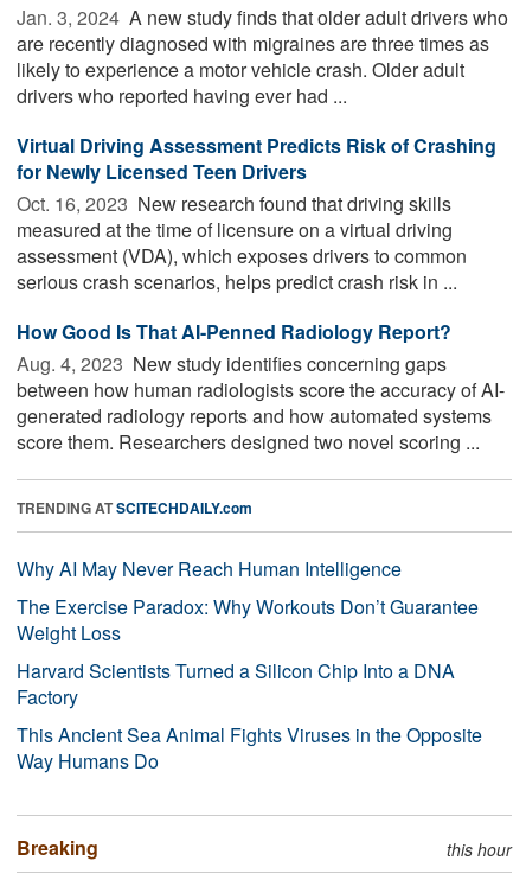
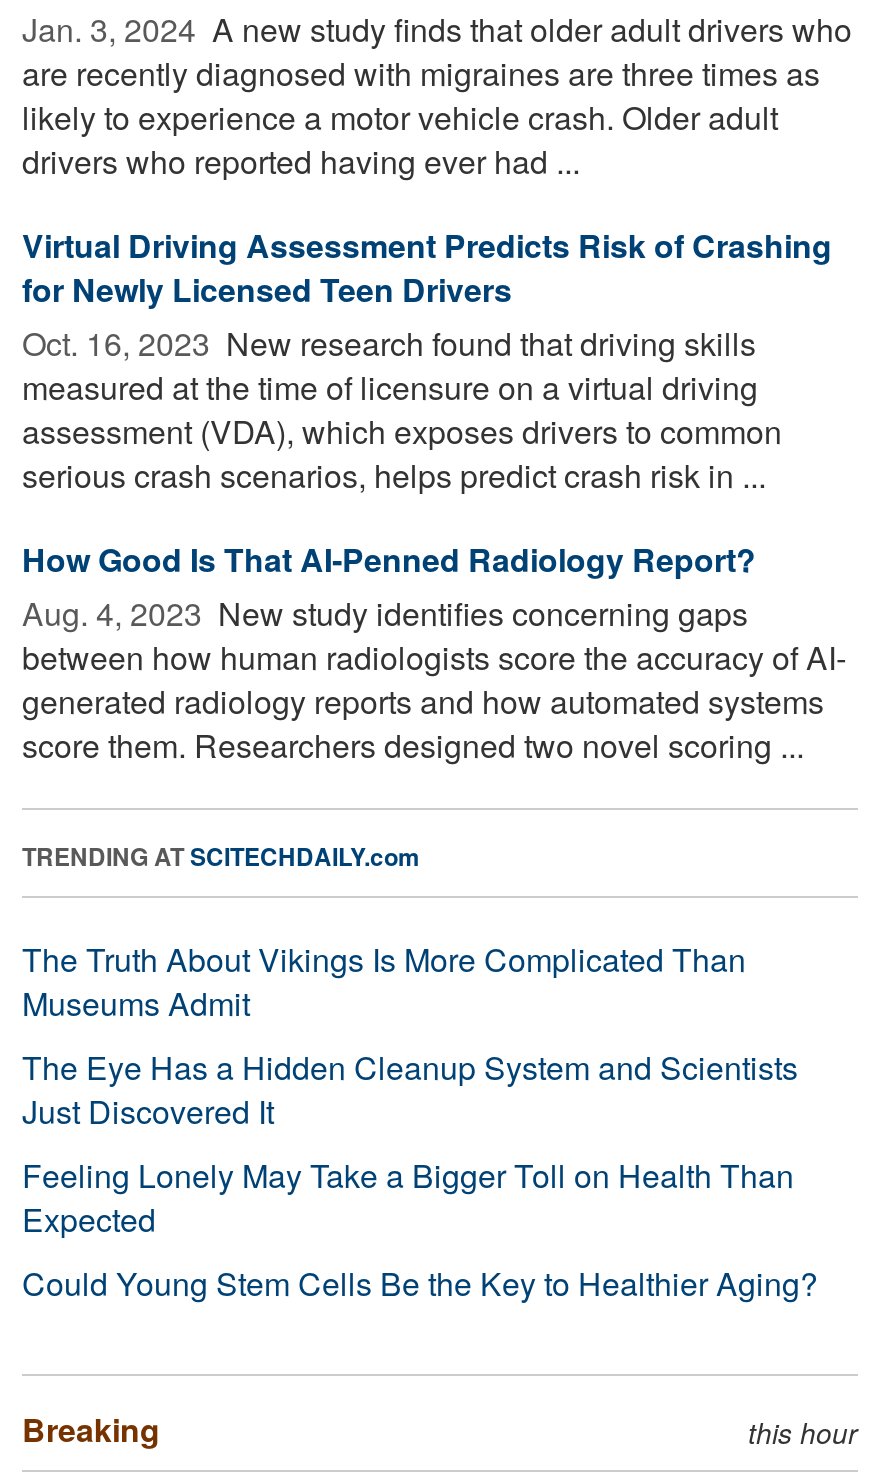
- Why AI May Never Reach Human Intelligence
- The Exercise Paradox: Why Workouts Don’t Guarantee
- Weight Loss
- Harvard Scientists Turned a Silicon Chip Into a DNA
- Factory
- This Ancient Sea Animal Fights Viruses in the Opposite
- Way Humans Do
+ The Truth About Vikings Is More Complicated Than
+ Museums Admit
+ The Eye Has a Hidden Cleanup System and Scientists
+ Just Discovered It
+ Feeling Lonely May Take a Bigger Toll on Health Than
+ Expected
+ Could Young Stem Cells Be the Key to Healthier Aging?
